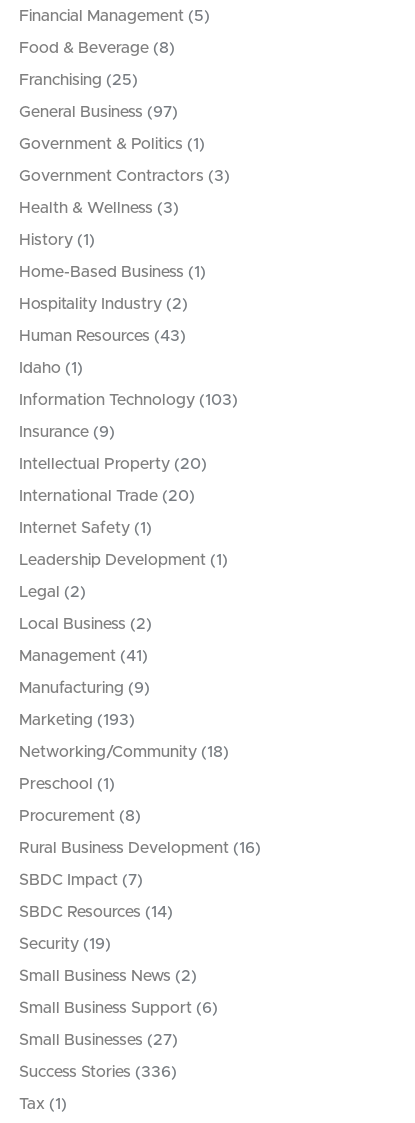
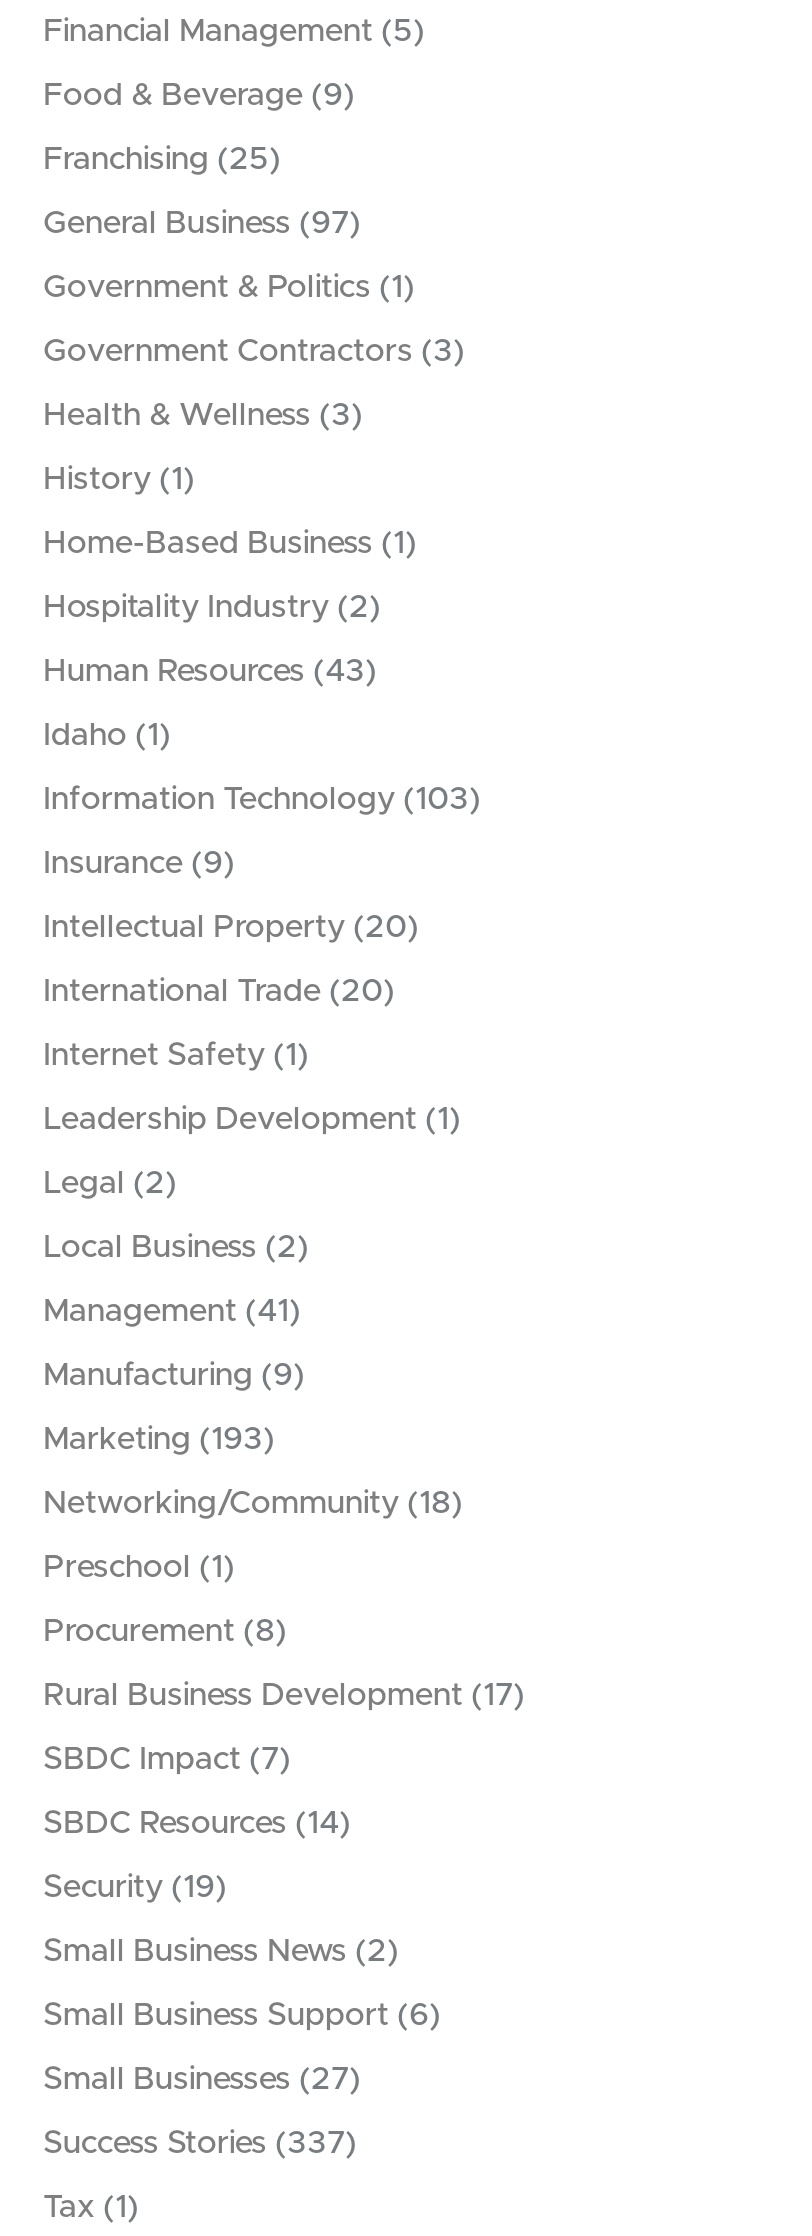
- Food & Beverage (8)
+ Food & Beverage (9)

- Rural Business Development (16)
+ Rural Business Development (17)

- Success Stories (336)
+ Success Stories (337)
